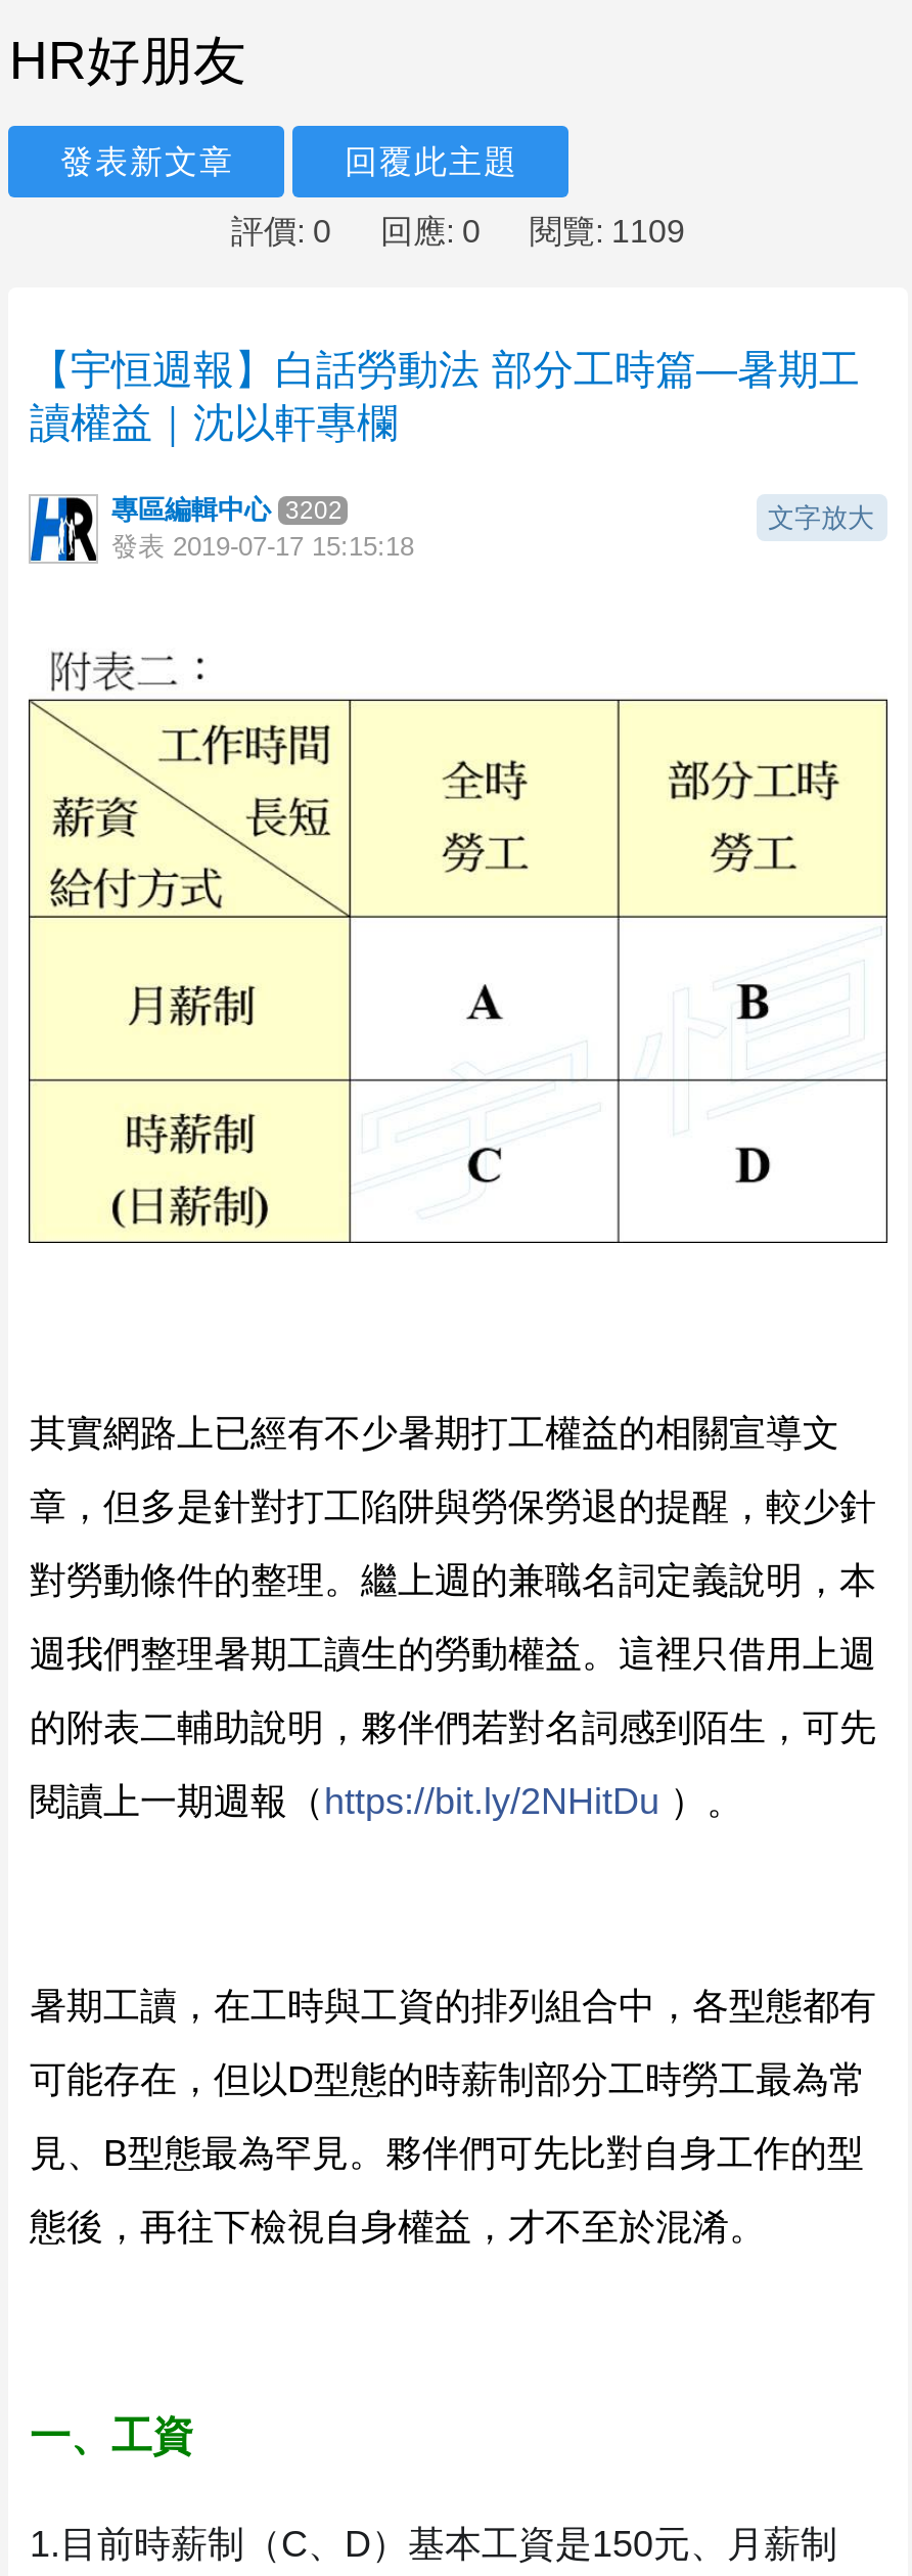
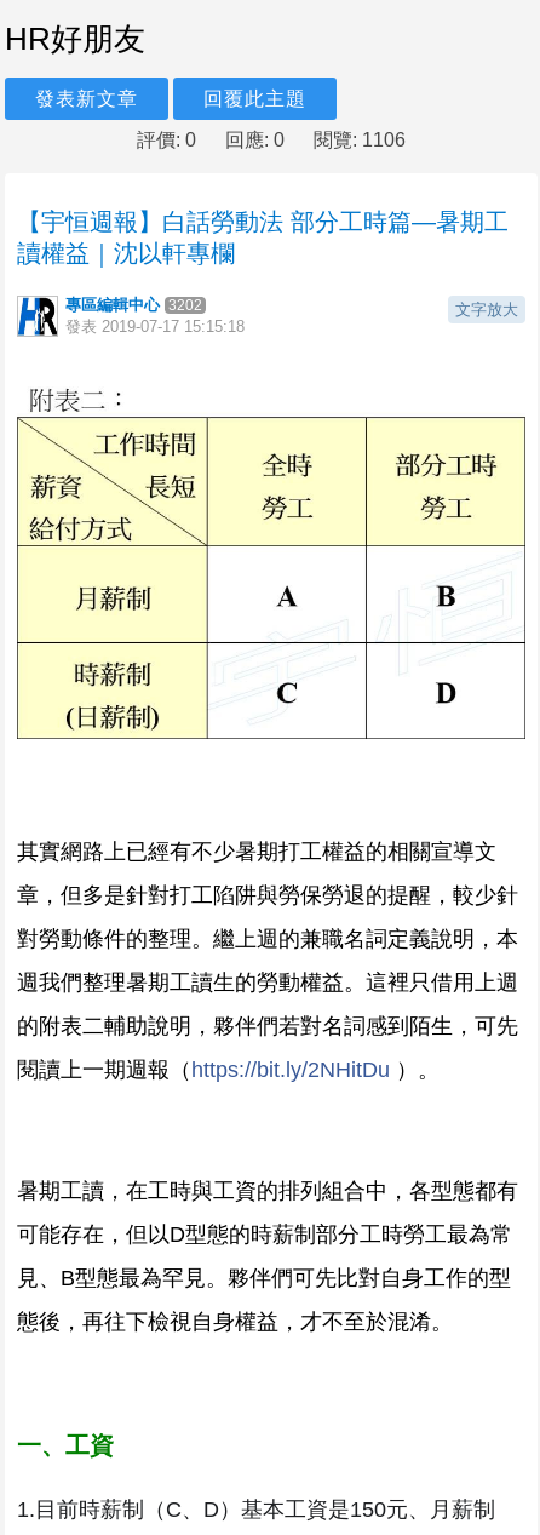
- 評價: 0 回應: 0 閱覽: 1109
+ 評價: 0 回應: 0 閱覽: 1106
